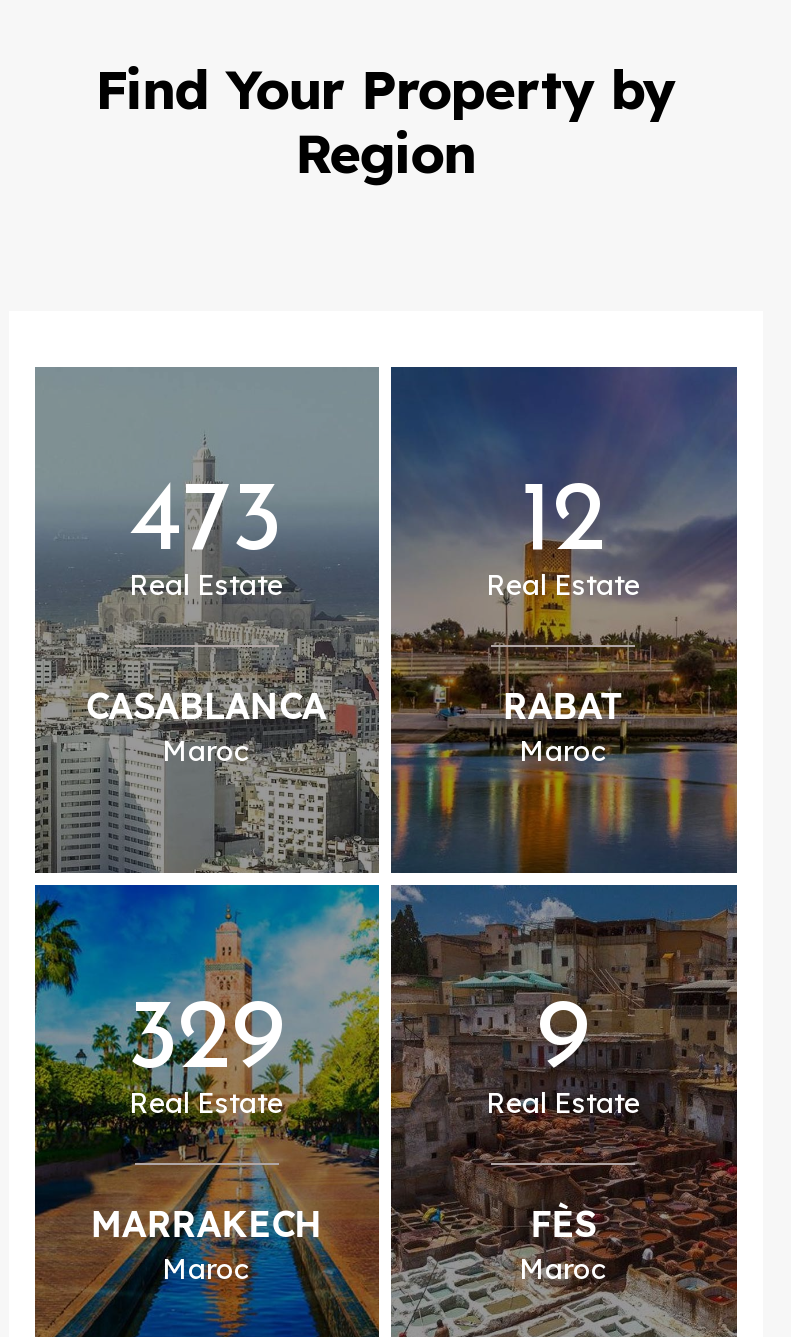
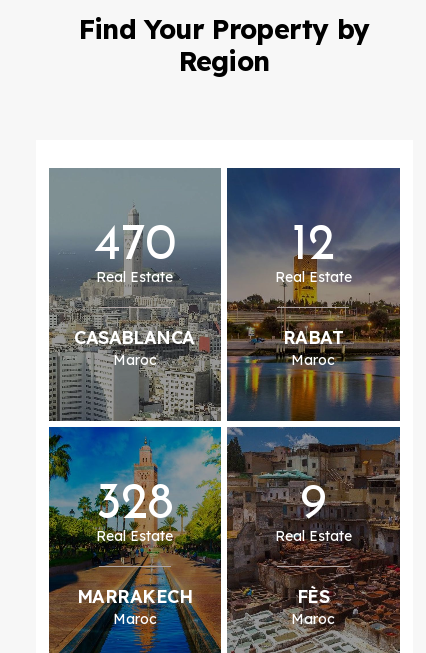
- 473
+ 470

- 329
+ 328
